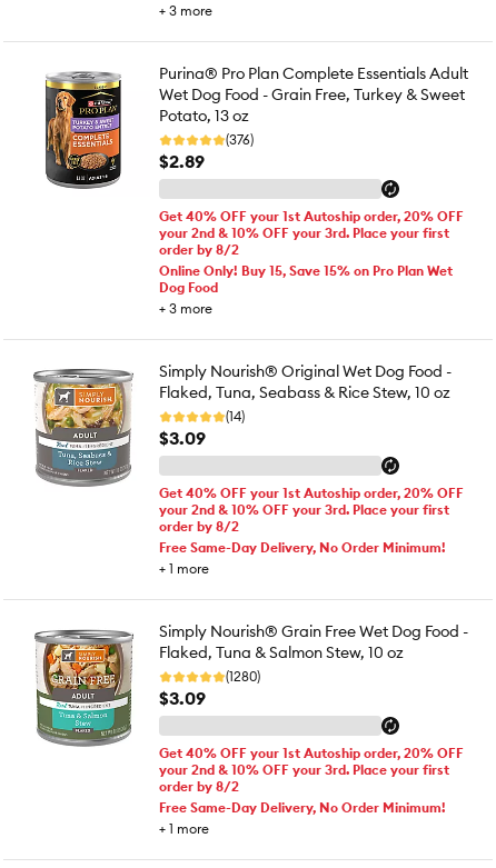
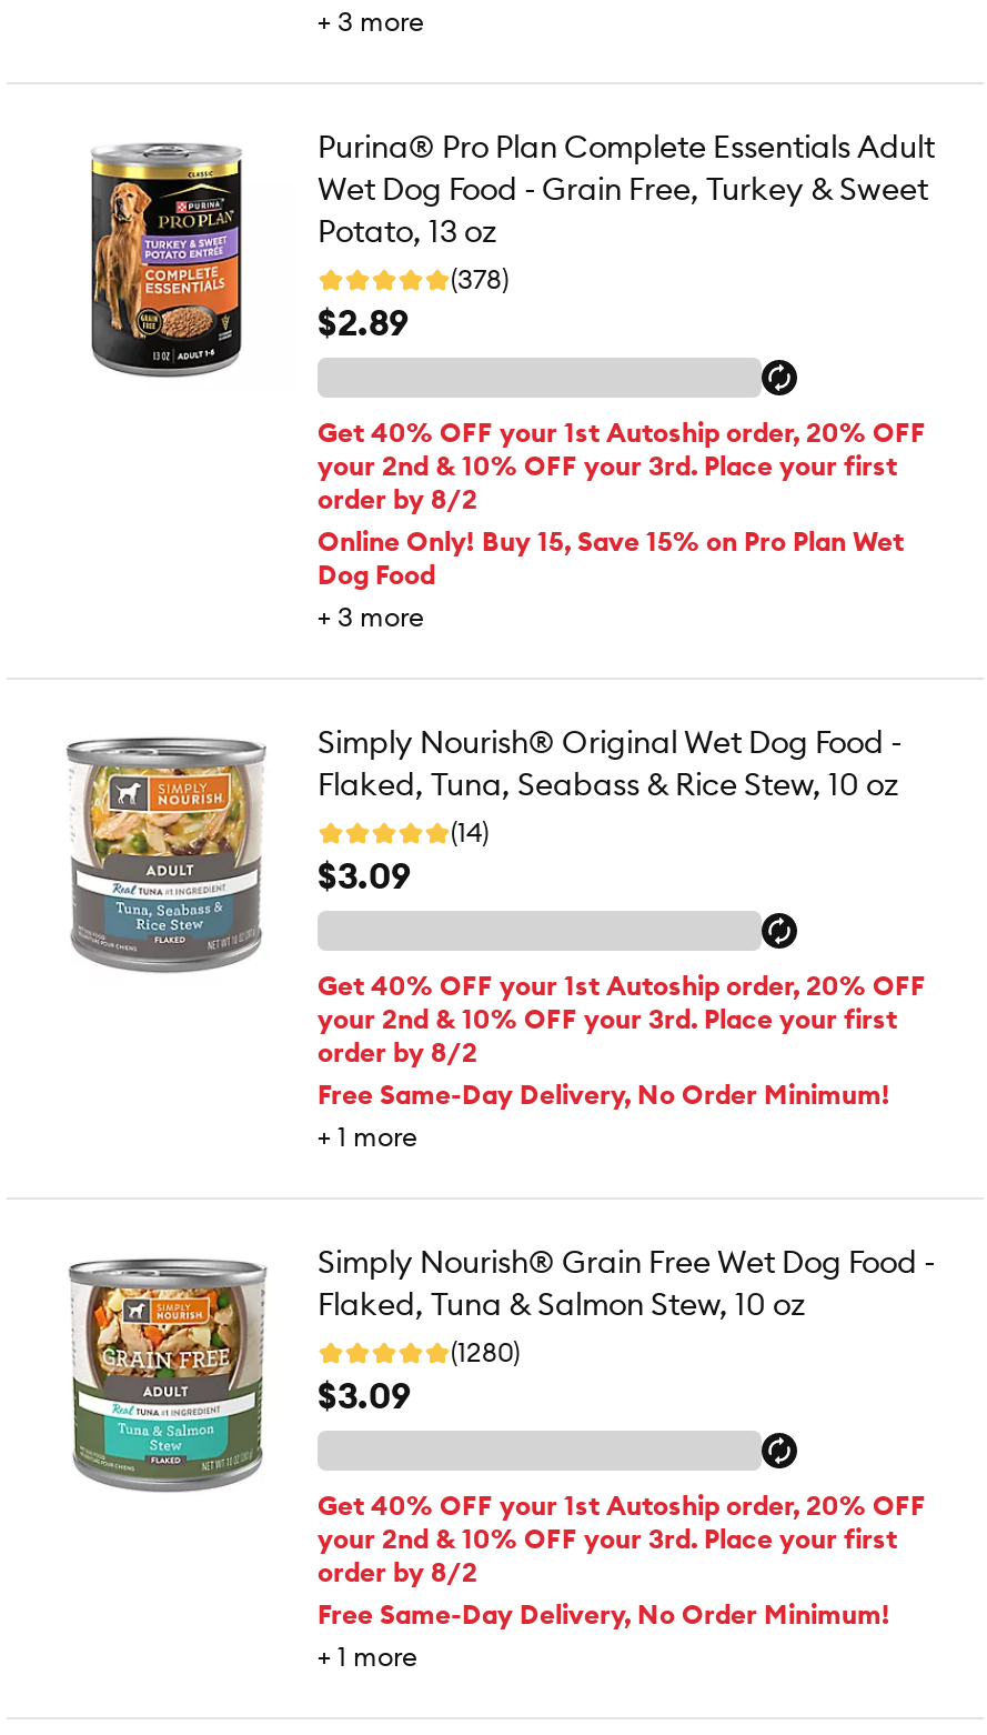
- (376)
+ (378)
